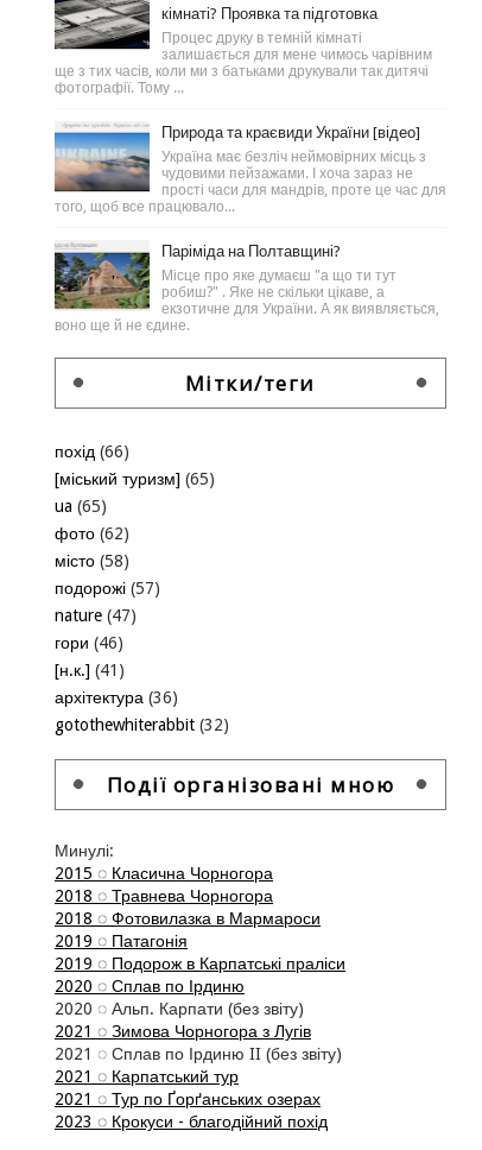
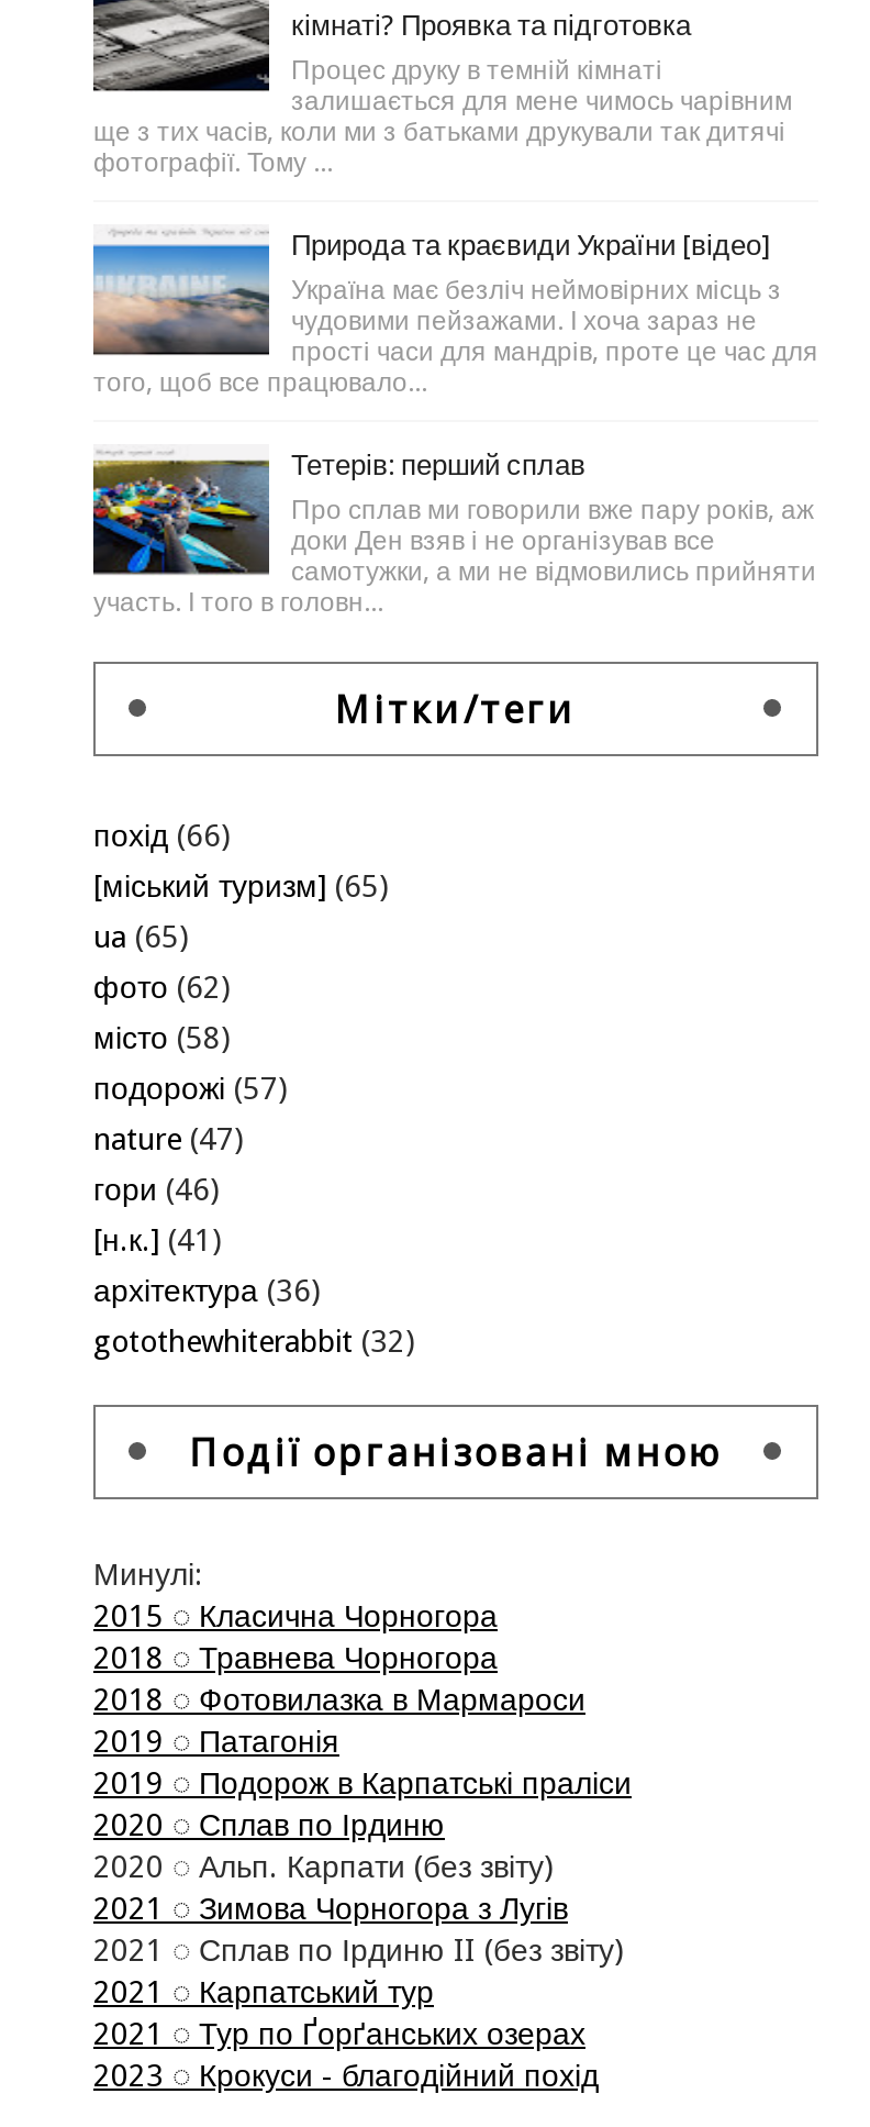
- [image]
- Паріміда на Полтавщині?
- Місце про яке думаєш "а що ти тут
- робиш?" . Яке не скільки цікаве, а
- екзотичне для України. А як виявляється,
- воно ще й не єдине.
+ [image]
+ Тетерів: перший сплав
+ Про сплав ми говорили вже пару років, аж
+ доки Ден взяв і не організував все
+ самотужки, а ми не відмовились прийняти
+ участь. І того в головн...
